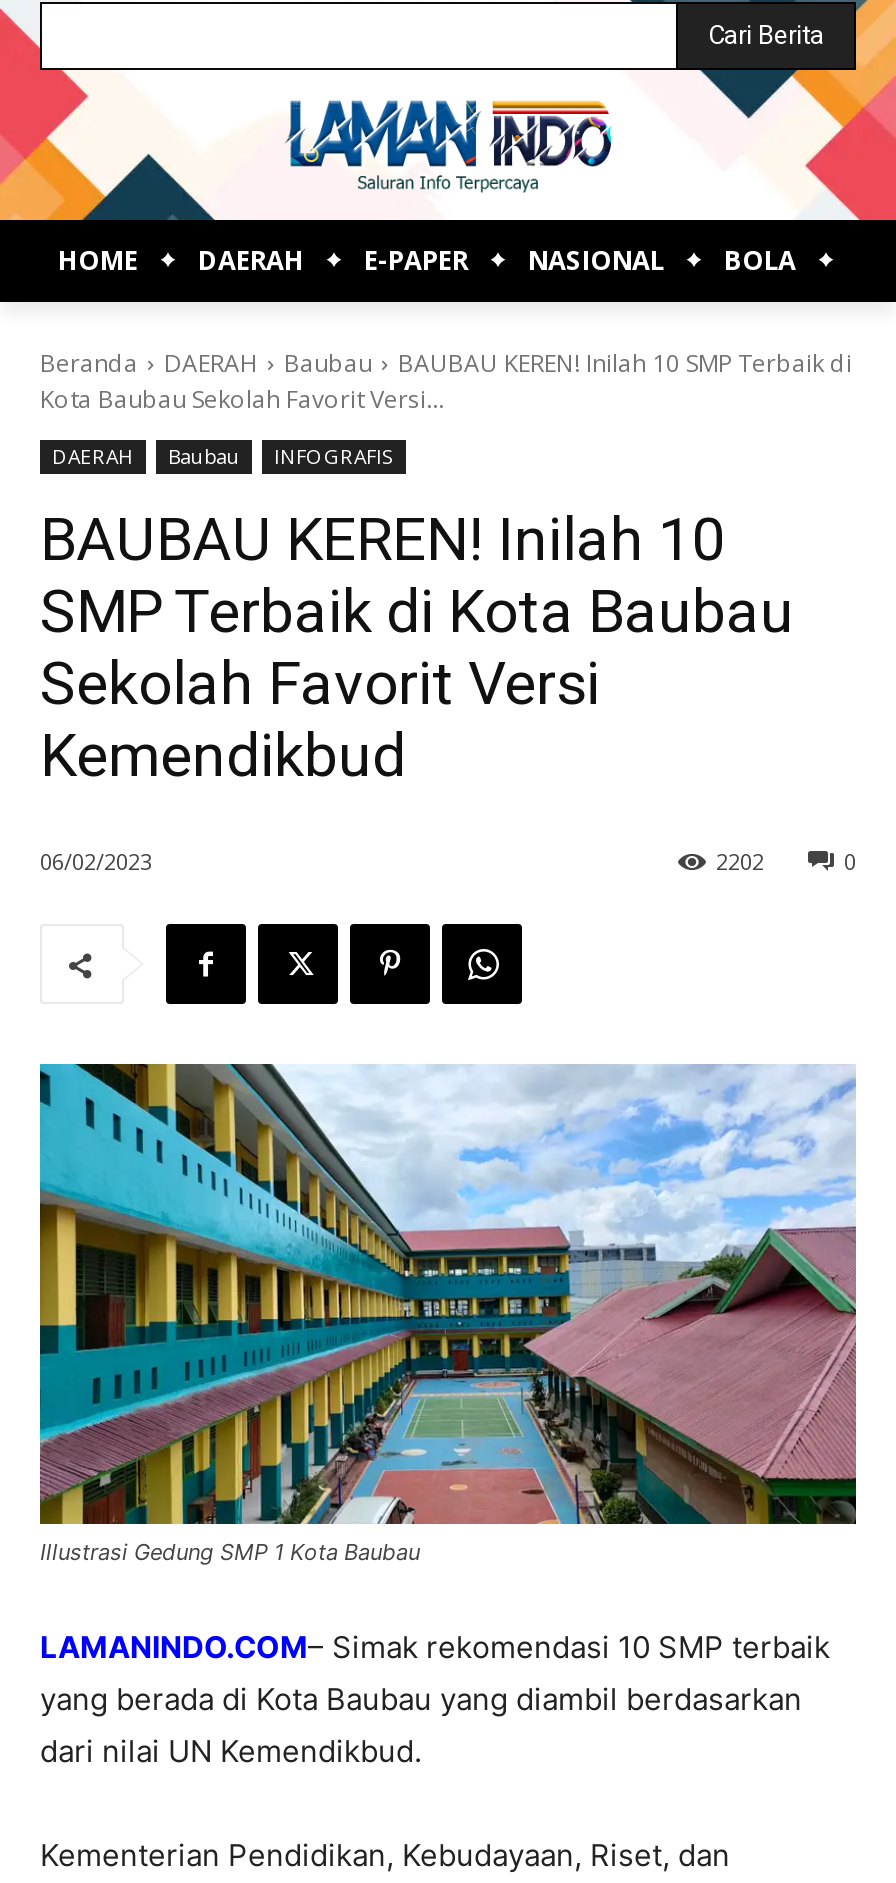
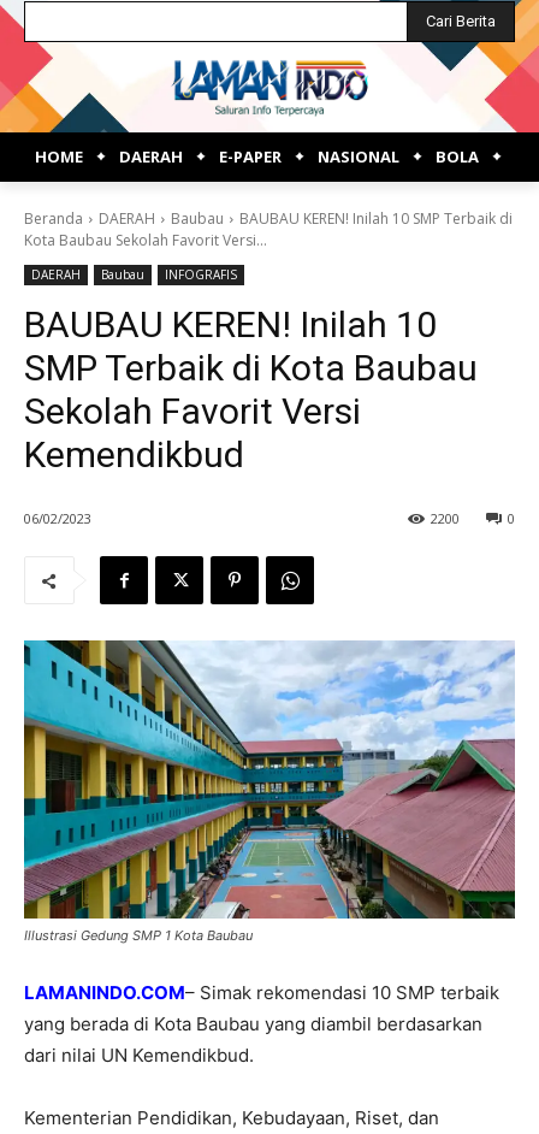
- 2202
+ 2200
